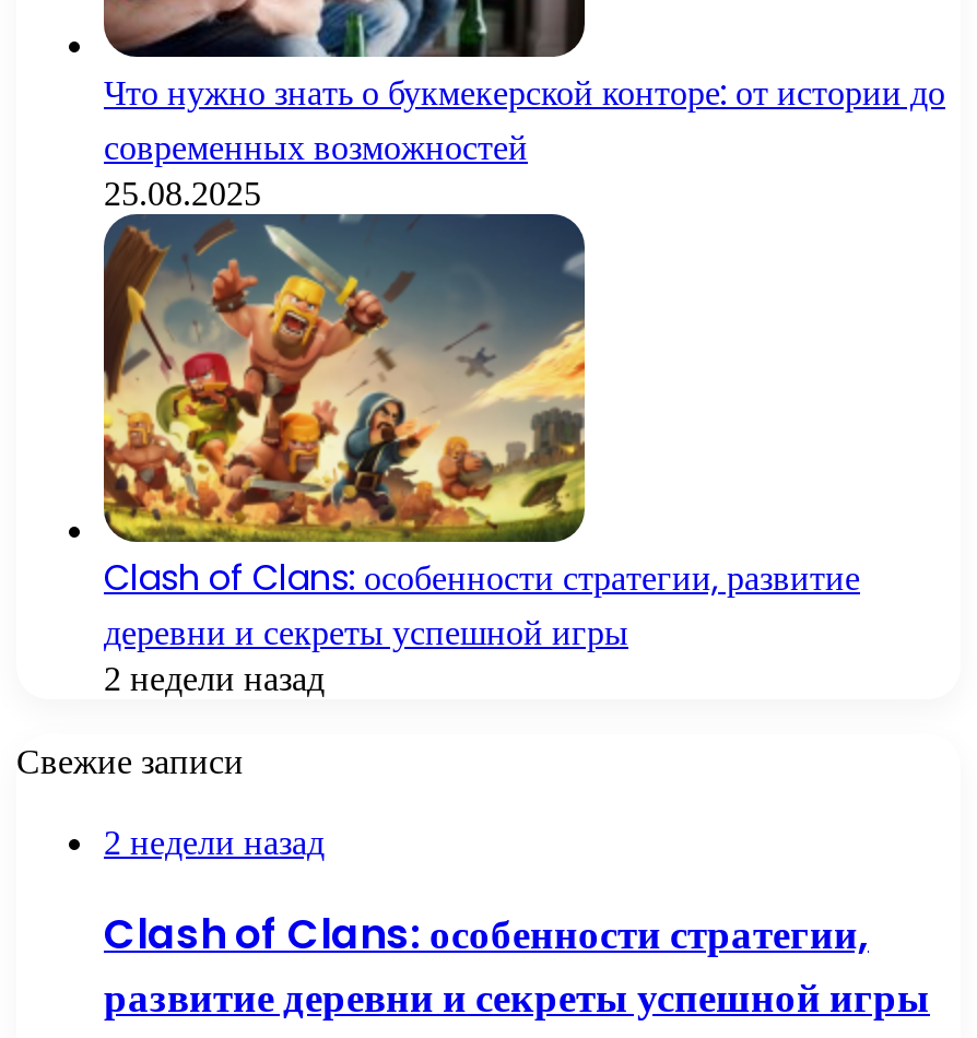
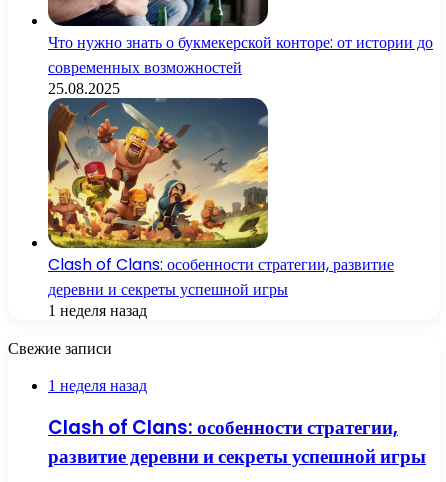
- 2 недели назад
+ 1 неделя назад

- 2 недели назад
+ 1 неделя назад
